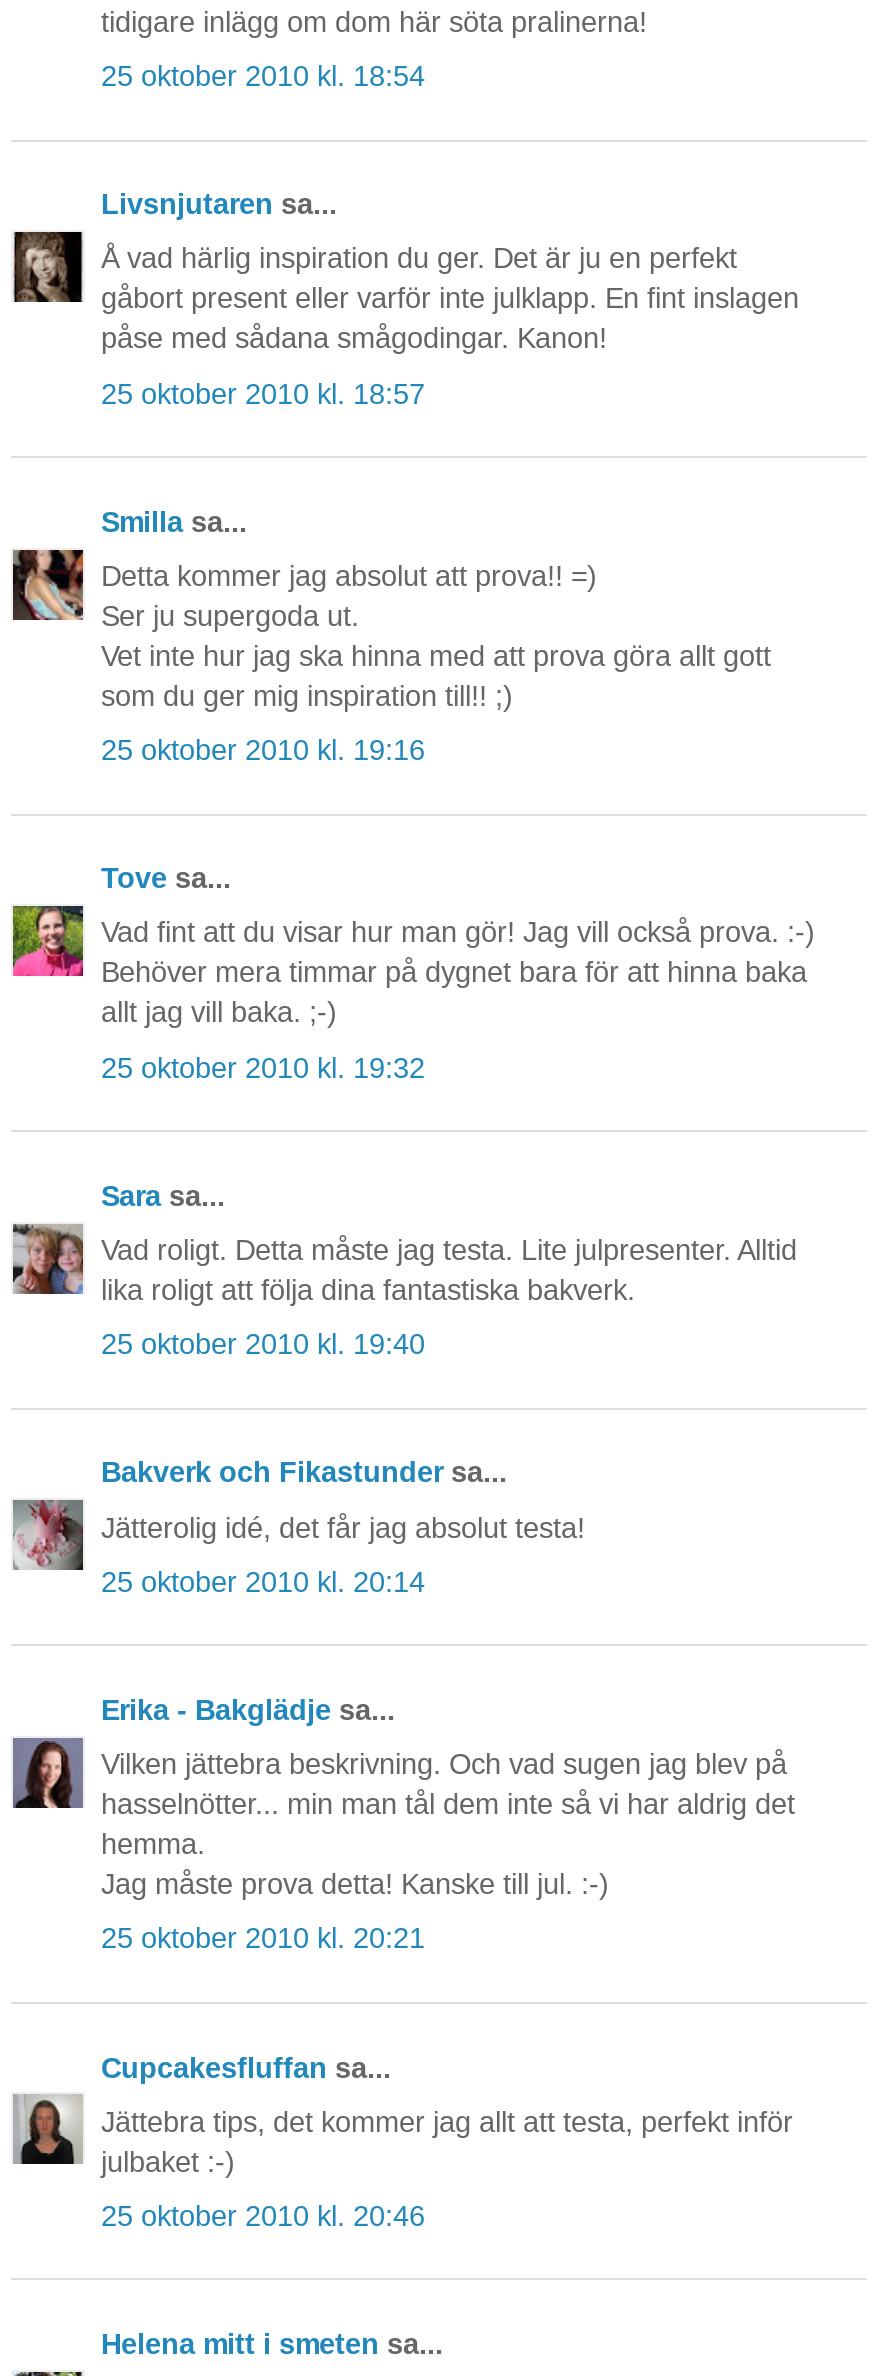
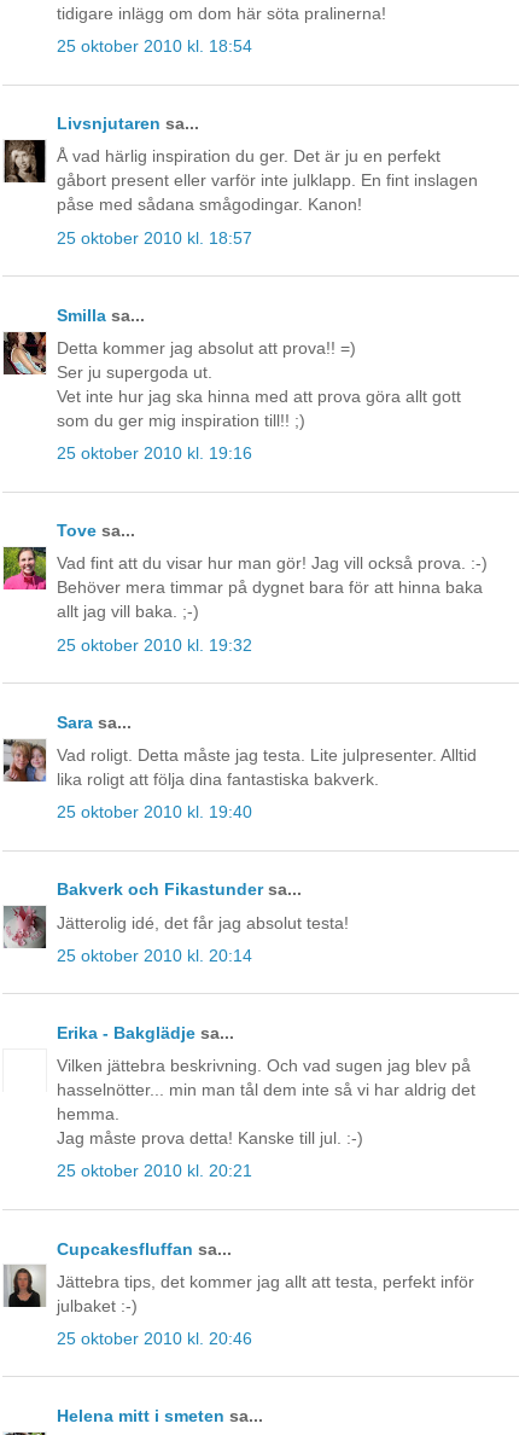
- [image]
